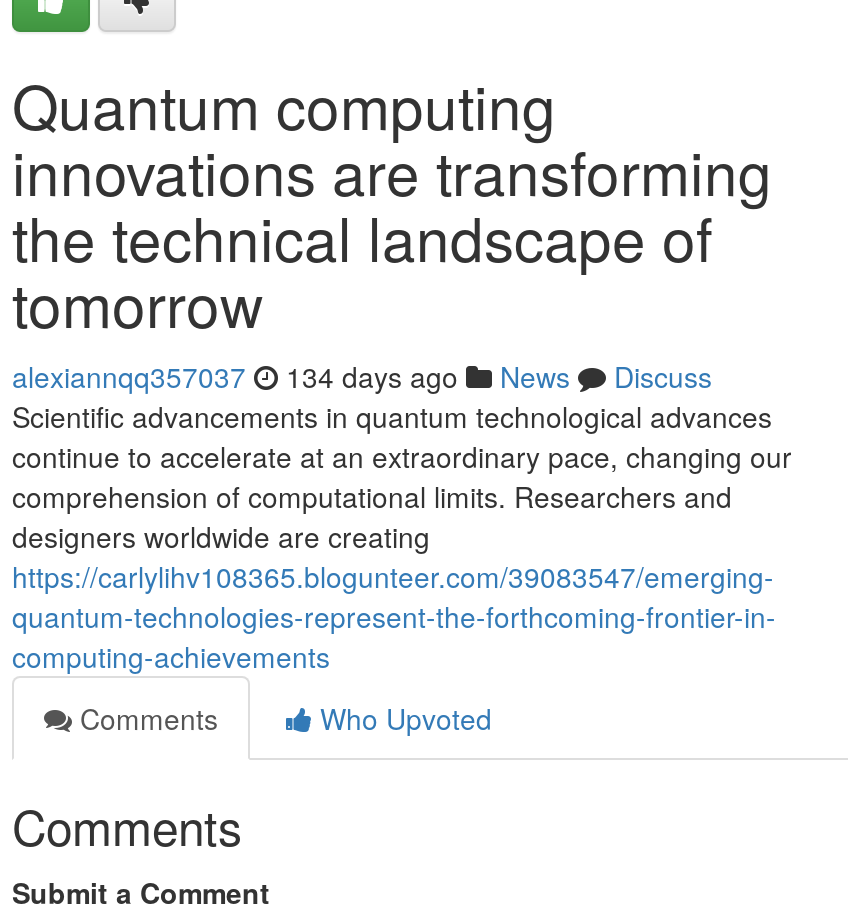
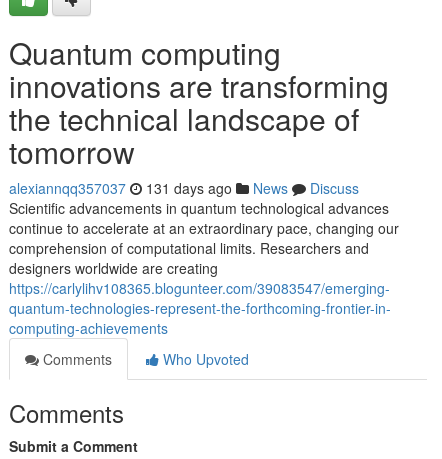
- alexiannqq357037 134 days ago News Discuss
+ alexiannqq357037 131 days ago News Discuss
